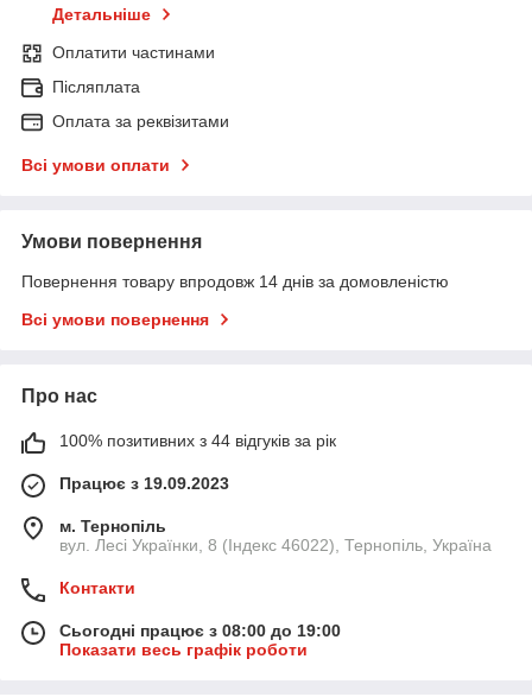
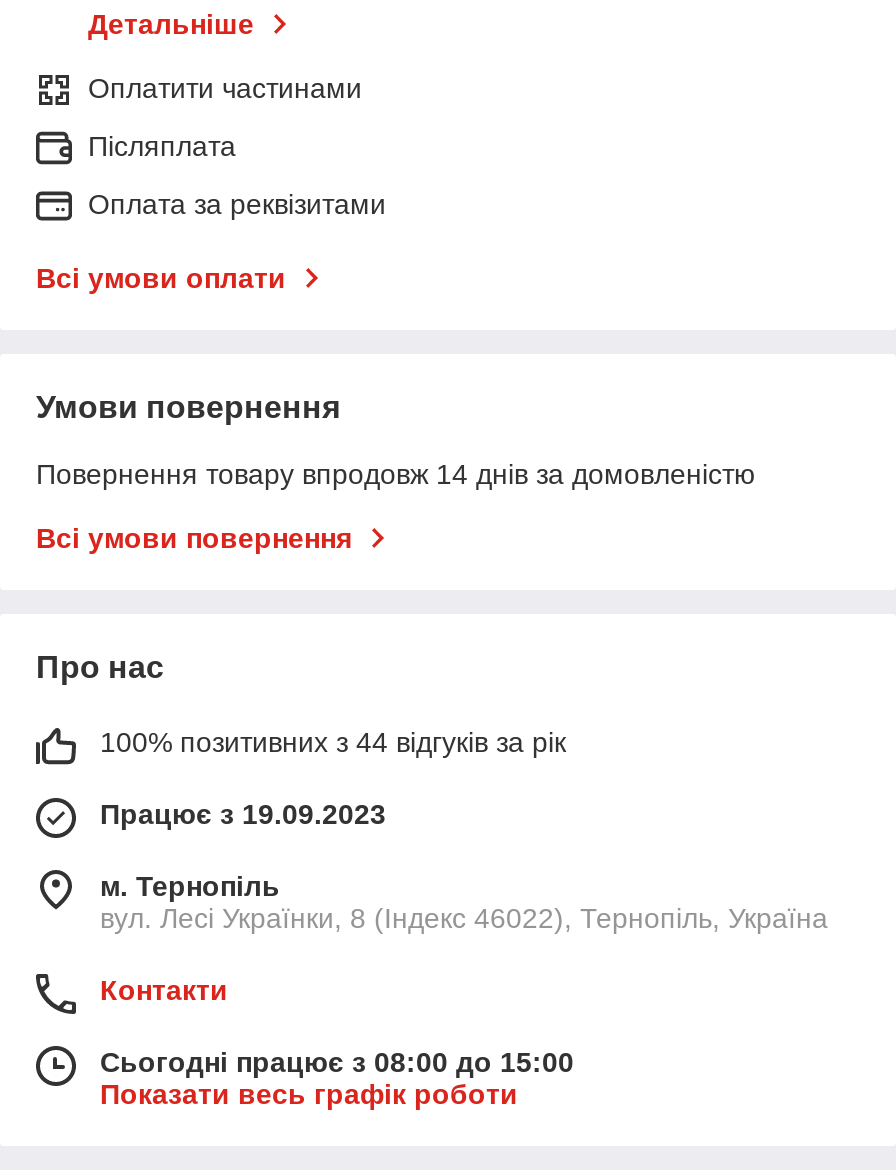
- Сьогодні працює з 08:00 до 19:00
+ Сьогодні працює з 08:00 до 15:00
